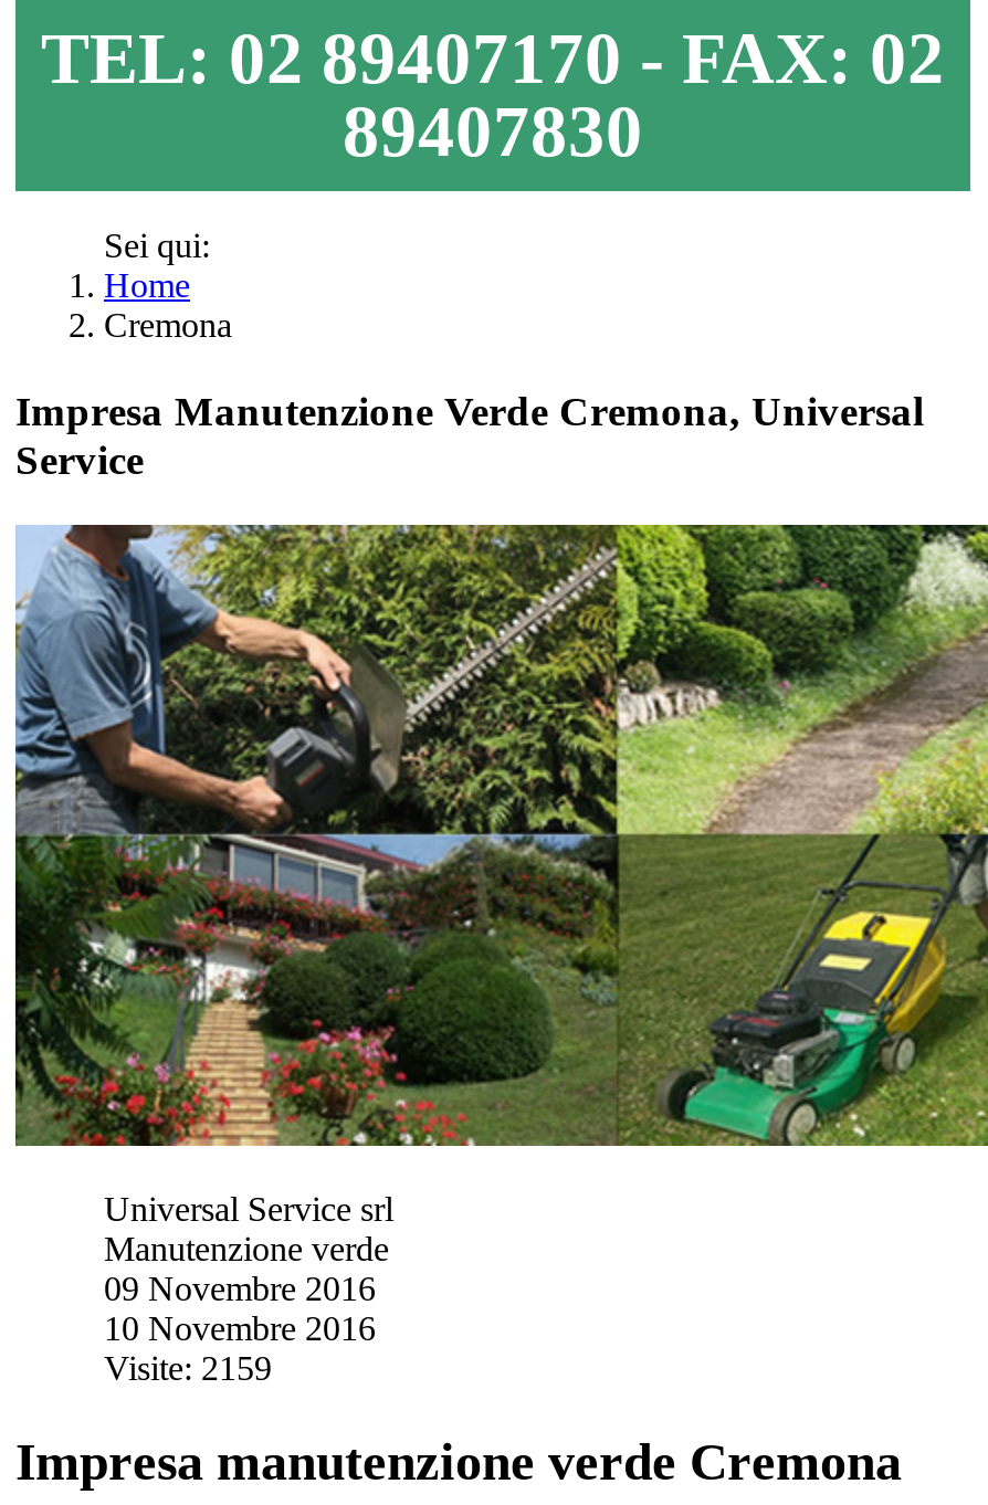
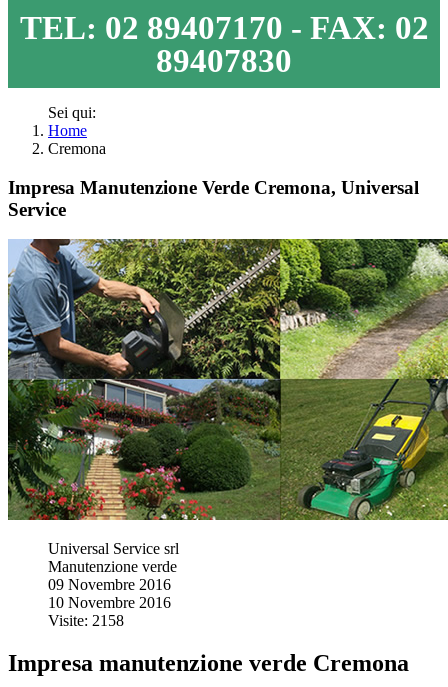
- Visite: 2159
+ Visite: 2158
